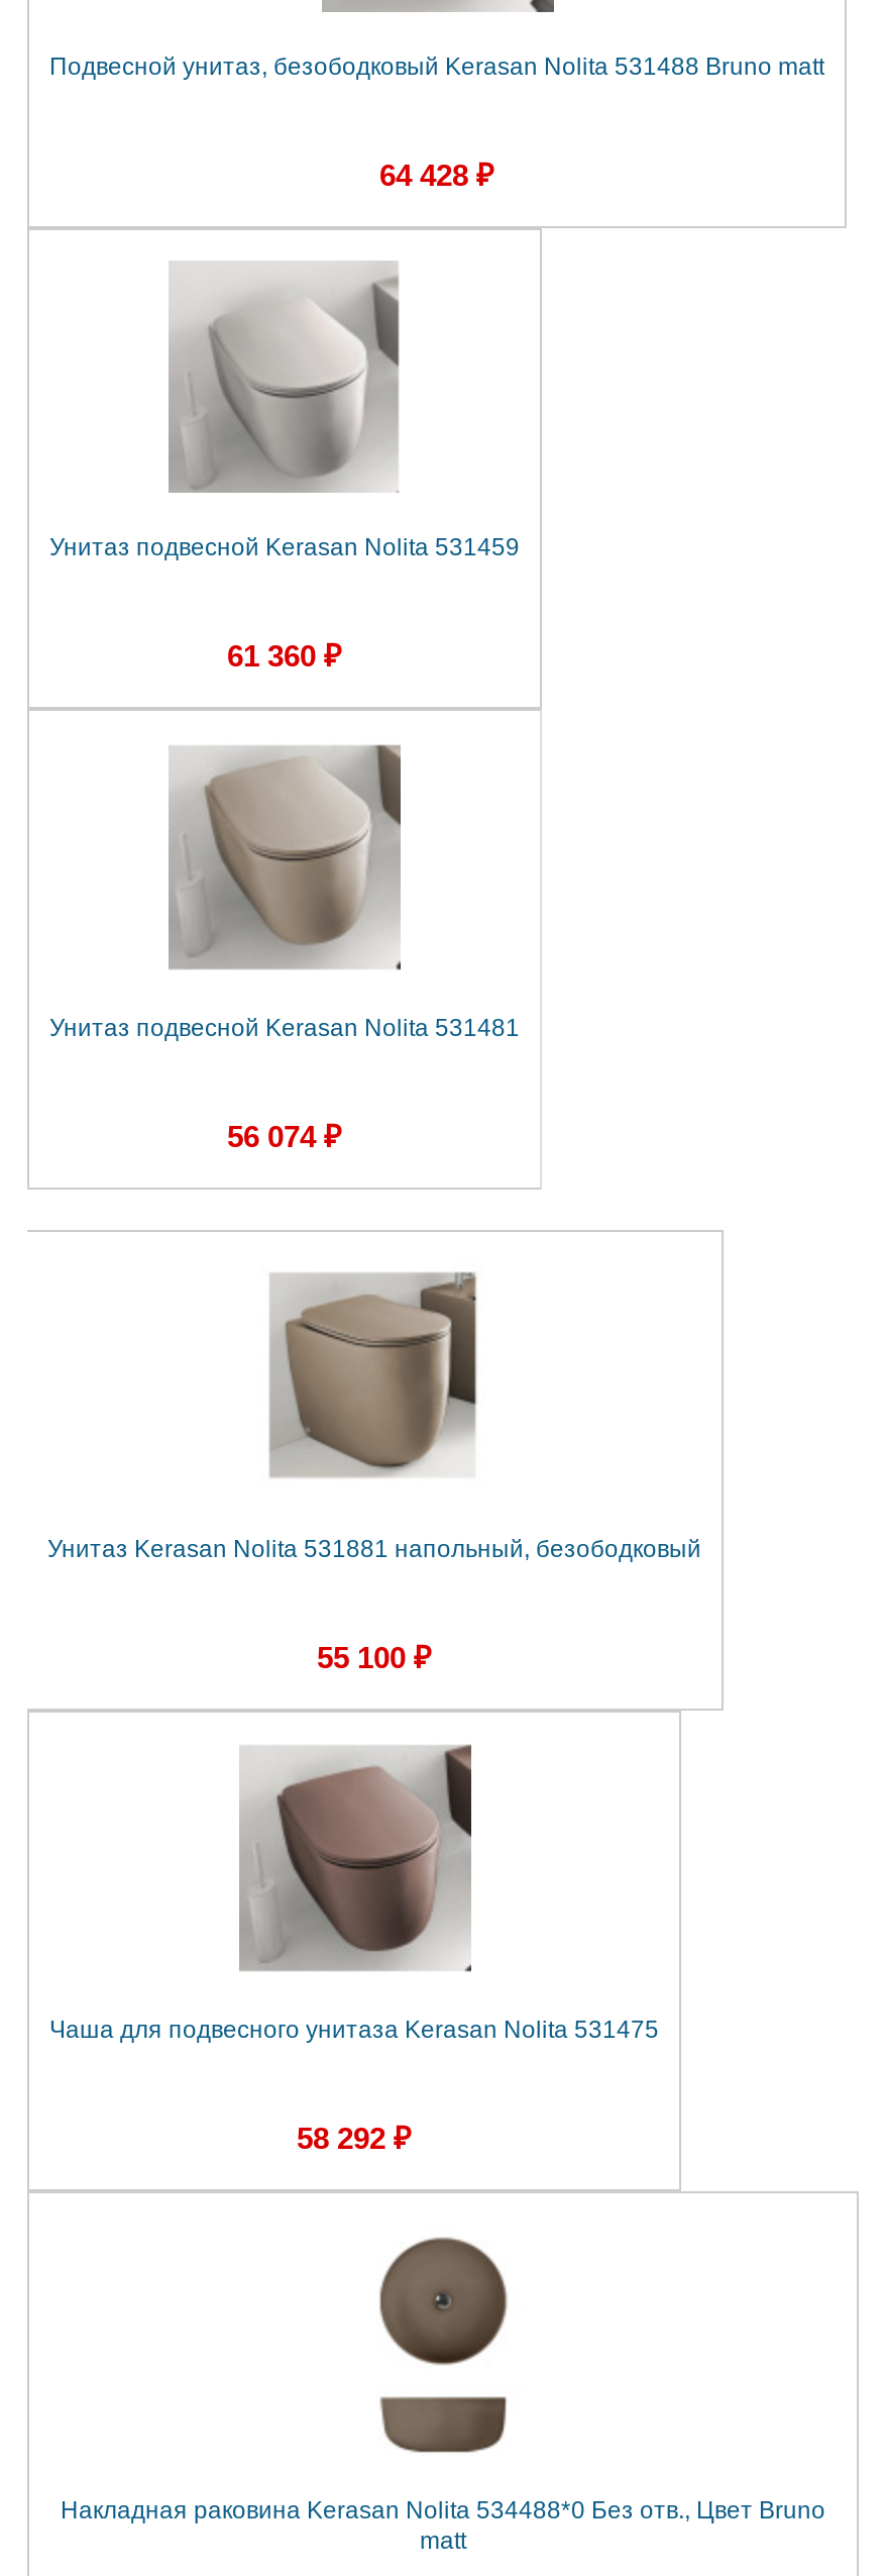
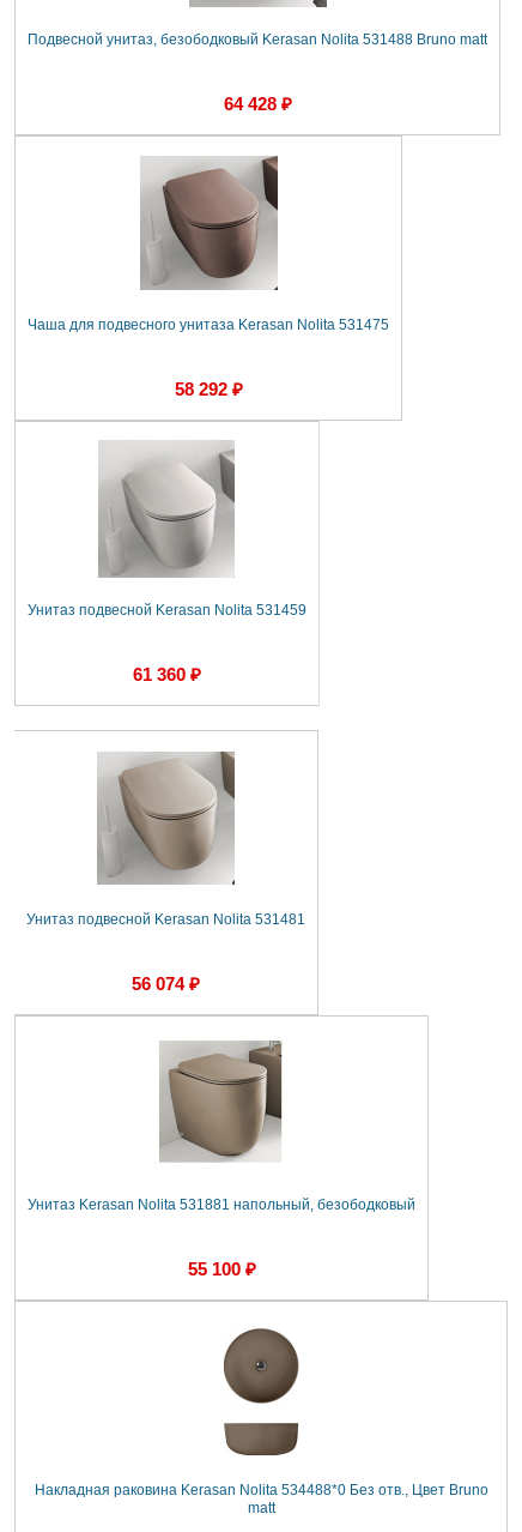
moved down: [image] | Унитаз подвесной Kerasan Nolita 531459 | 61 360 ₽

moved down: [image] | Унитаз подвесной Kerasan Nolita 531481 | 56 074 ₽

moved down: [image] | Унитаз Kerasan Nolita 531881 напольный, безободковый | 55 100 ₽

moved up: [image] | Чаша для подвесного унитаза Kerasan Nolita 531475 | 58 292 ₽
